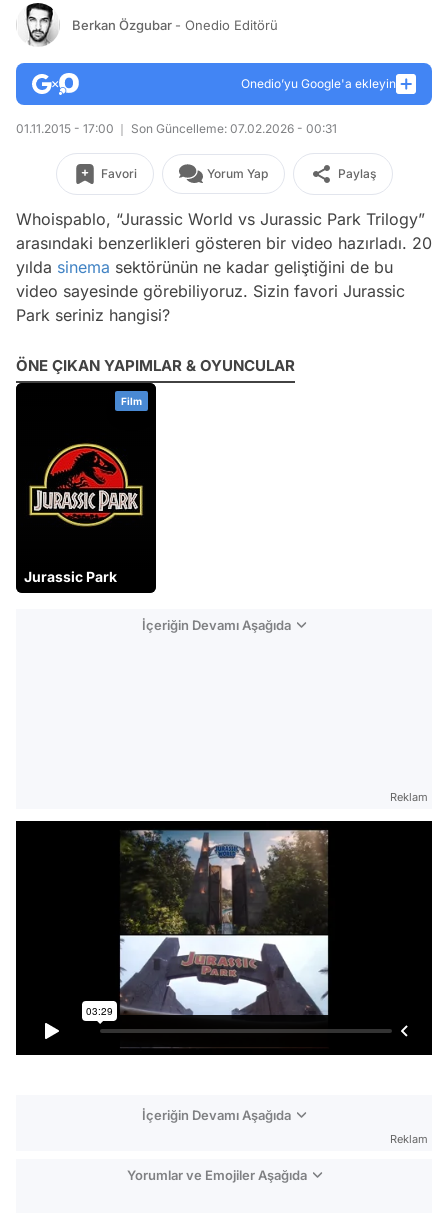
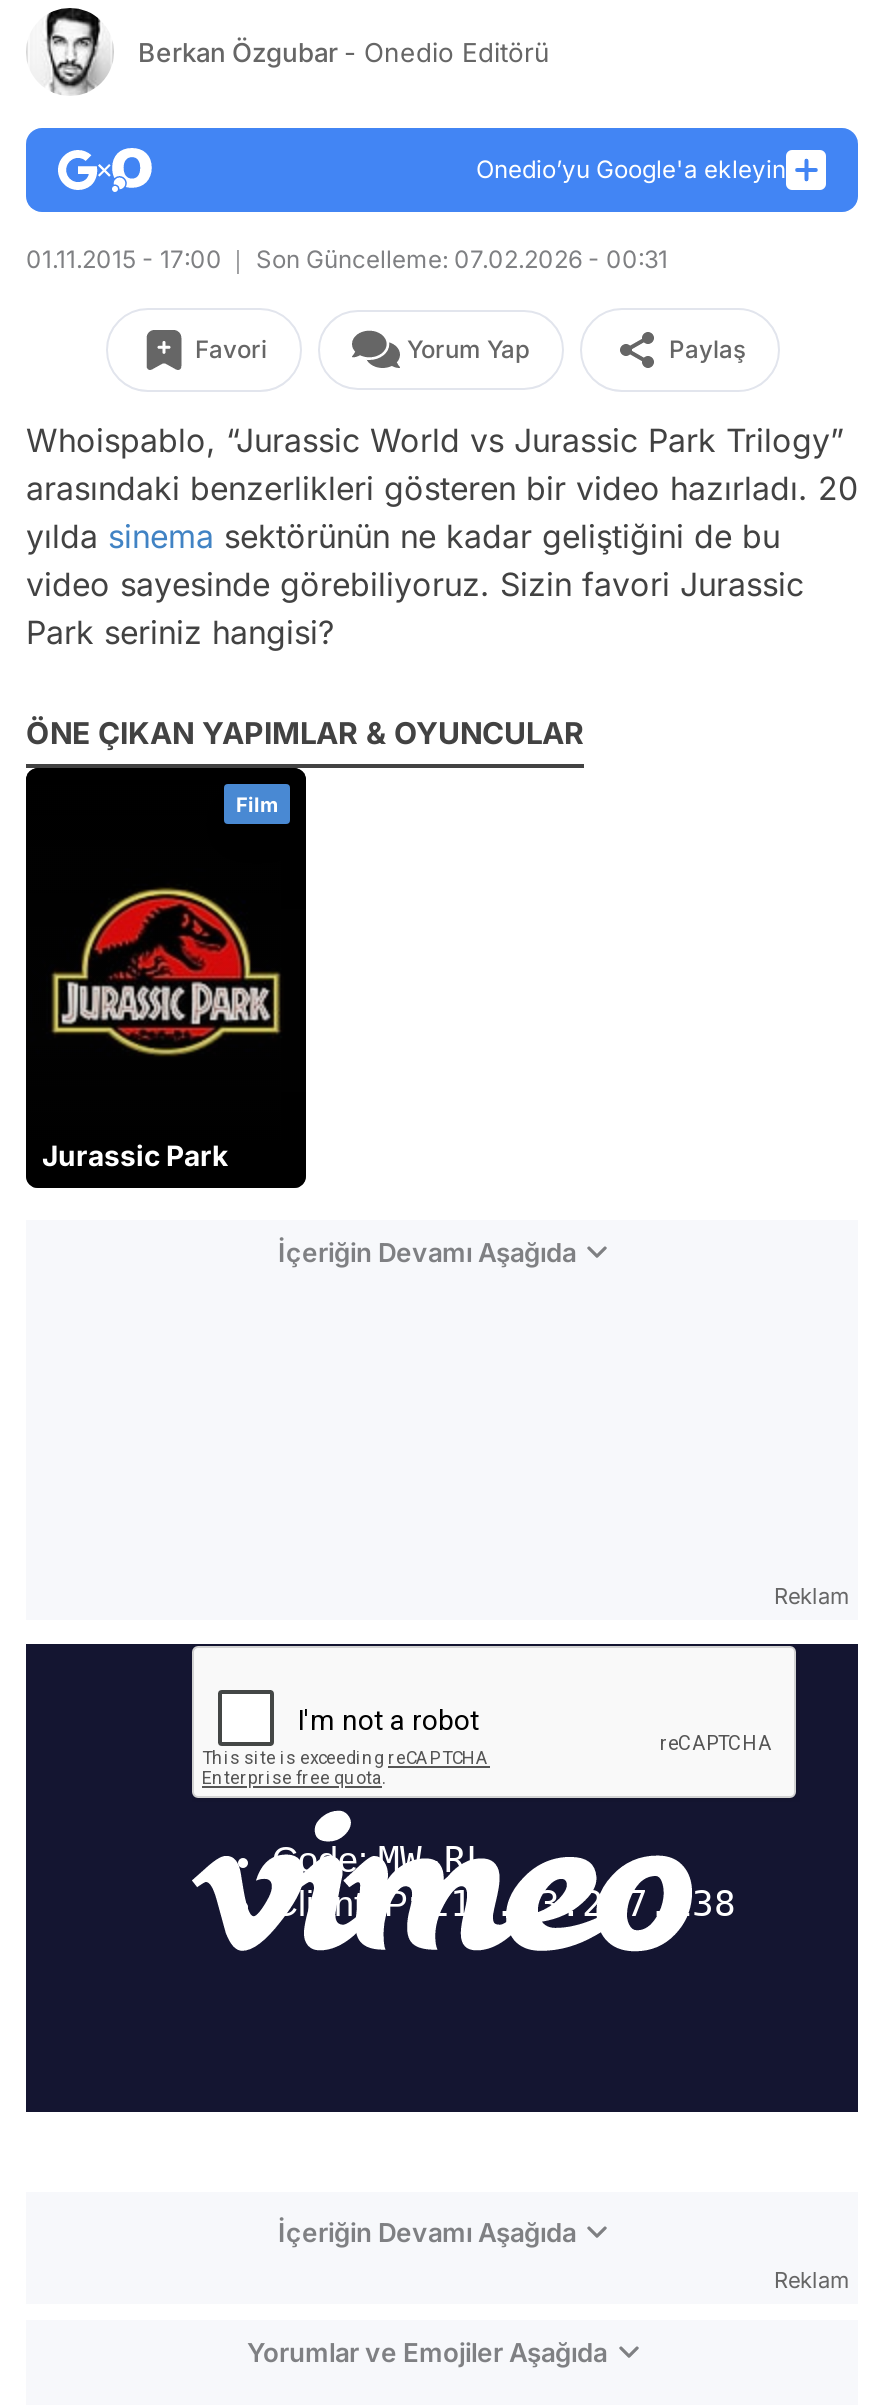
- [image]
+ [image]
